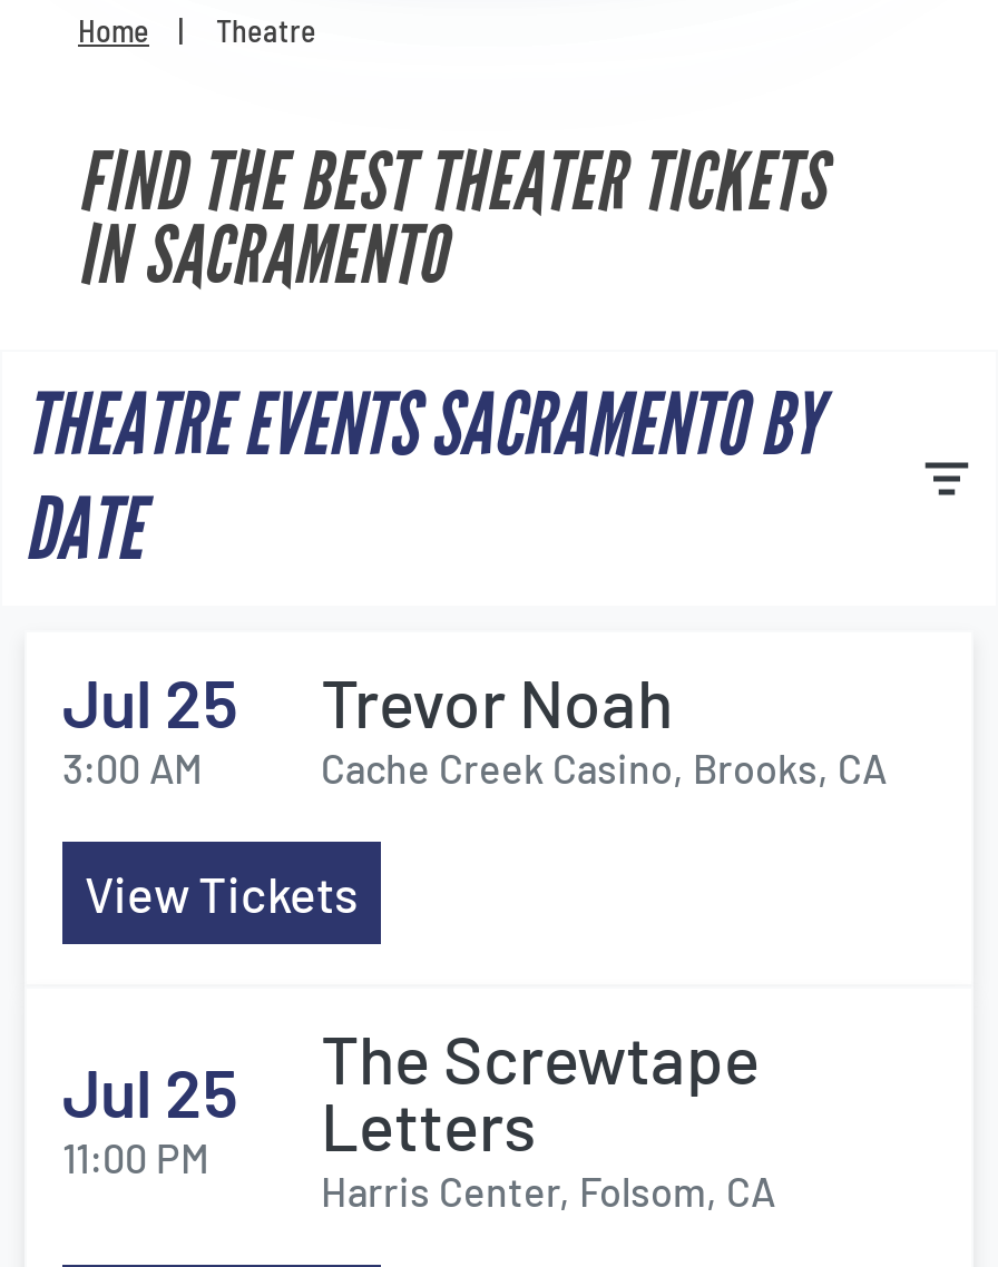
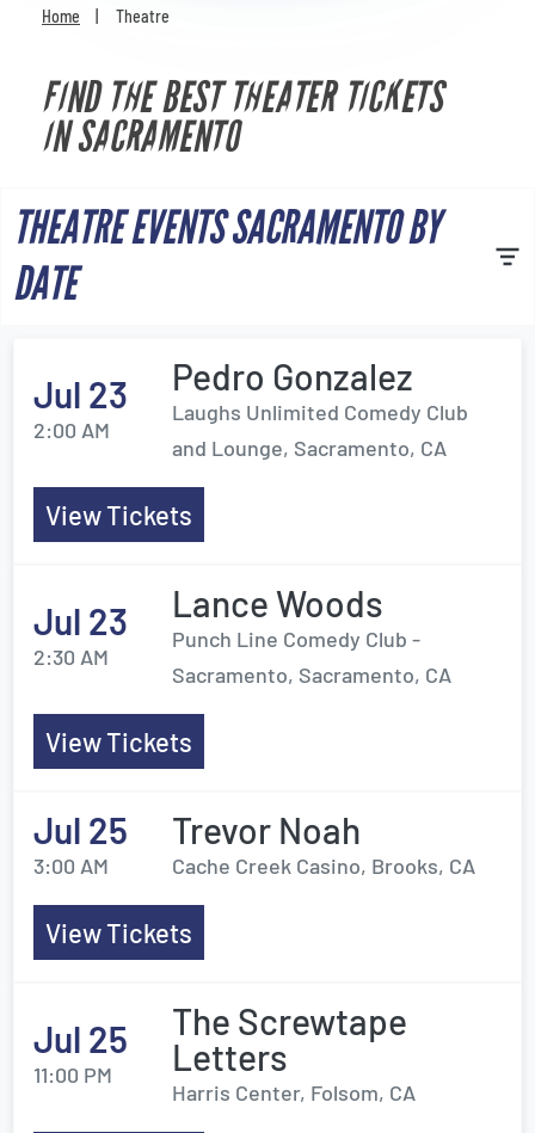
+ Jul 23
+ 2:00 AM

+ Pedro Gonzalez
+ Laughs Unlimited Comedy Club
+ and Lounge, Sacramento, CA
+ View Tickets
+ Jul 23
+ 2:30 AM

+ Lance Woods
+ Punch Line Comedy Club -
+ Sacramento, Sacramento, CA
+ View Tickets
